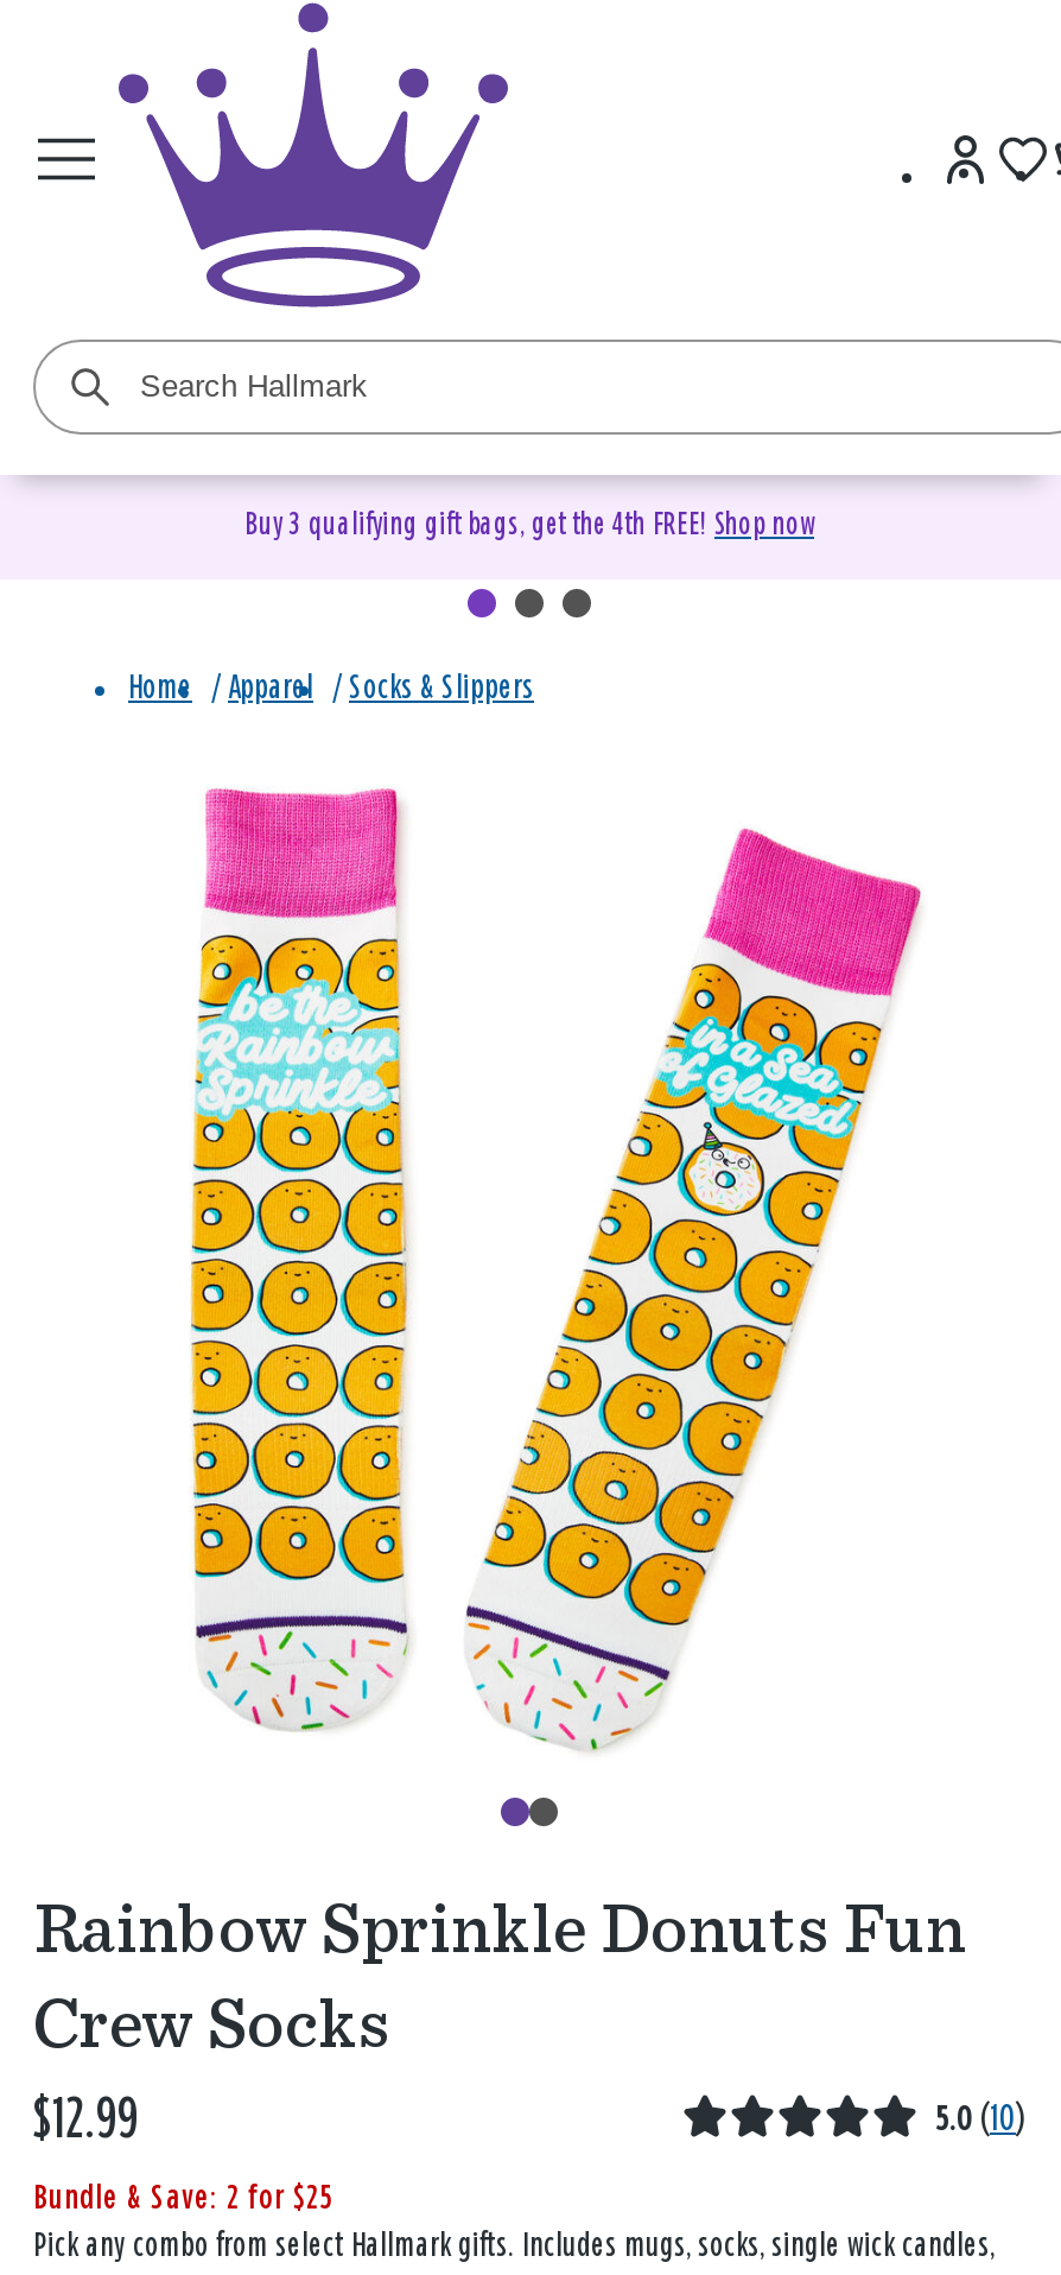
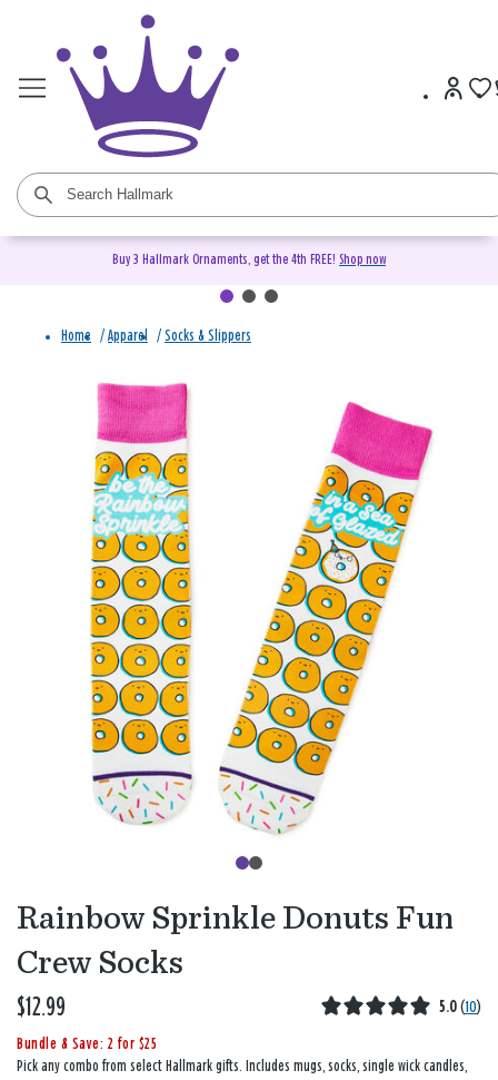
- Buy 3 qualifying gift bags, get the 4th FREE! Shop now
+ Buy 3 Hallmark Ornaments, get the 4th FREE! Shop now
